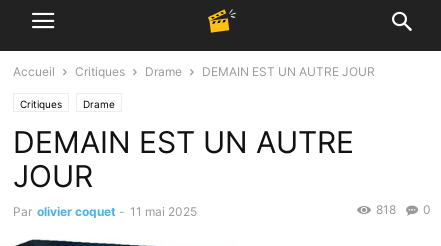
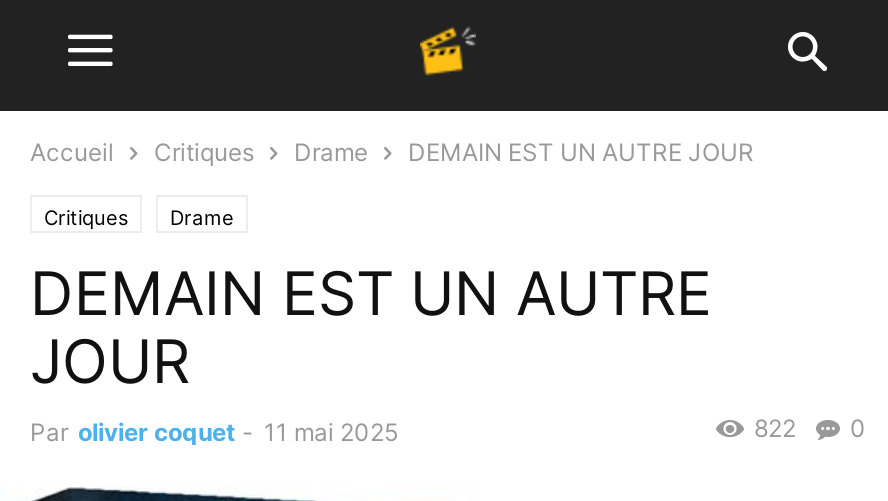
- 818 0
+ 822 0
